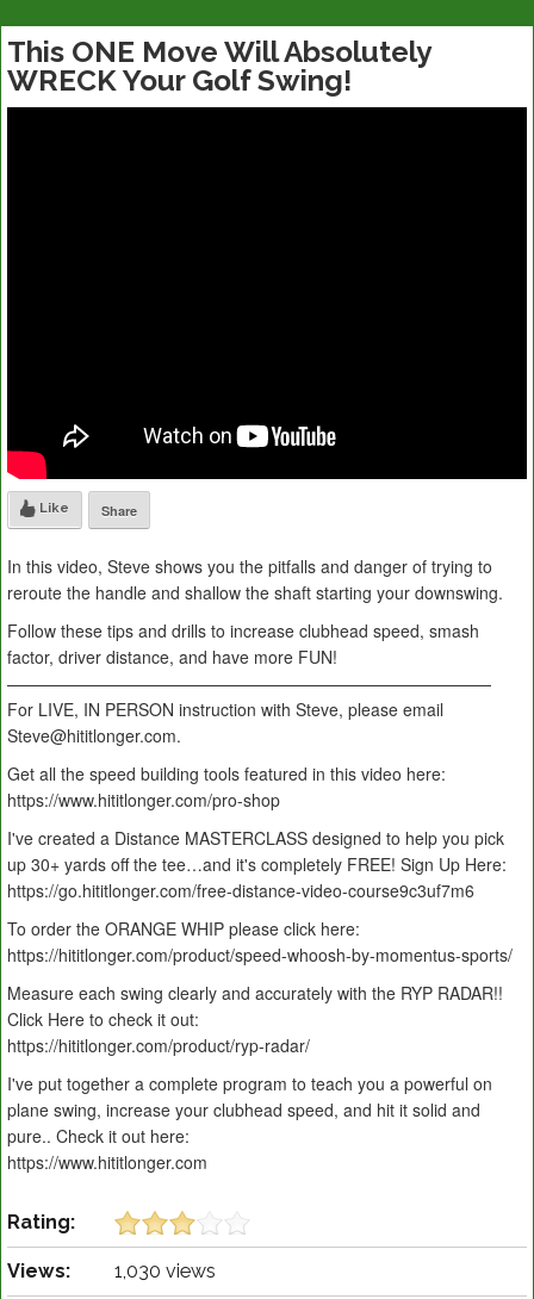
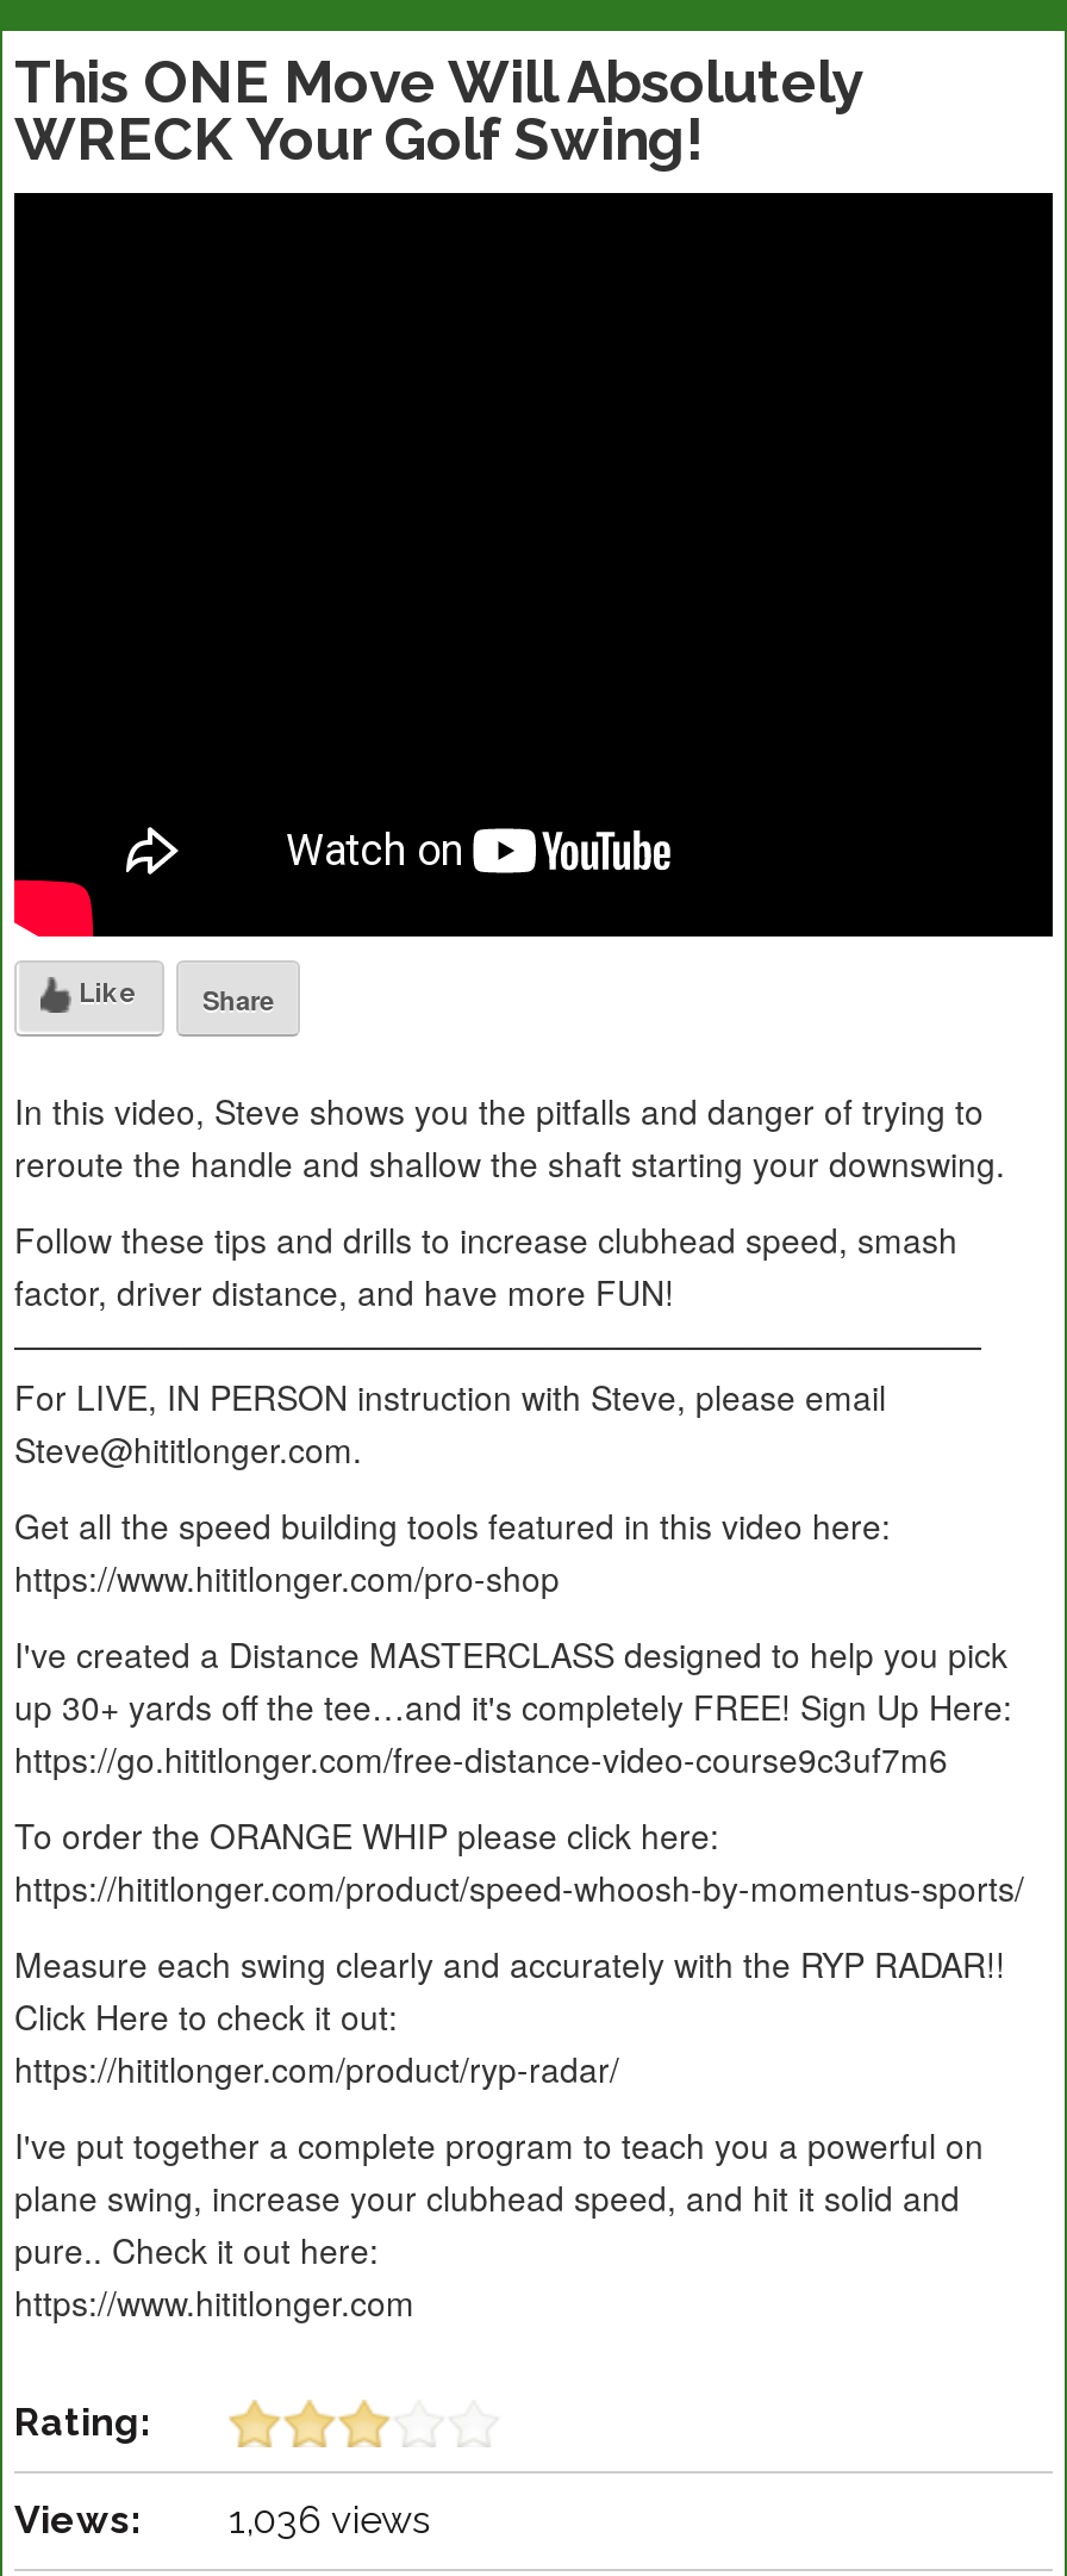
- Views: 1,030 views
+ Views: 1,036 views
